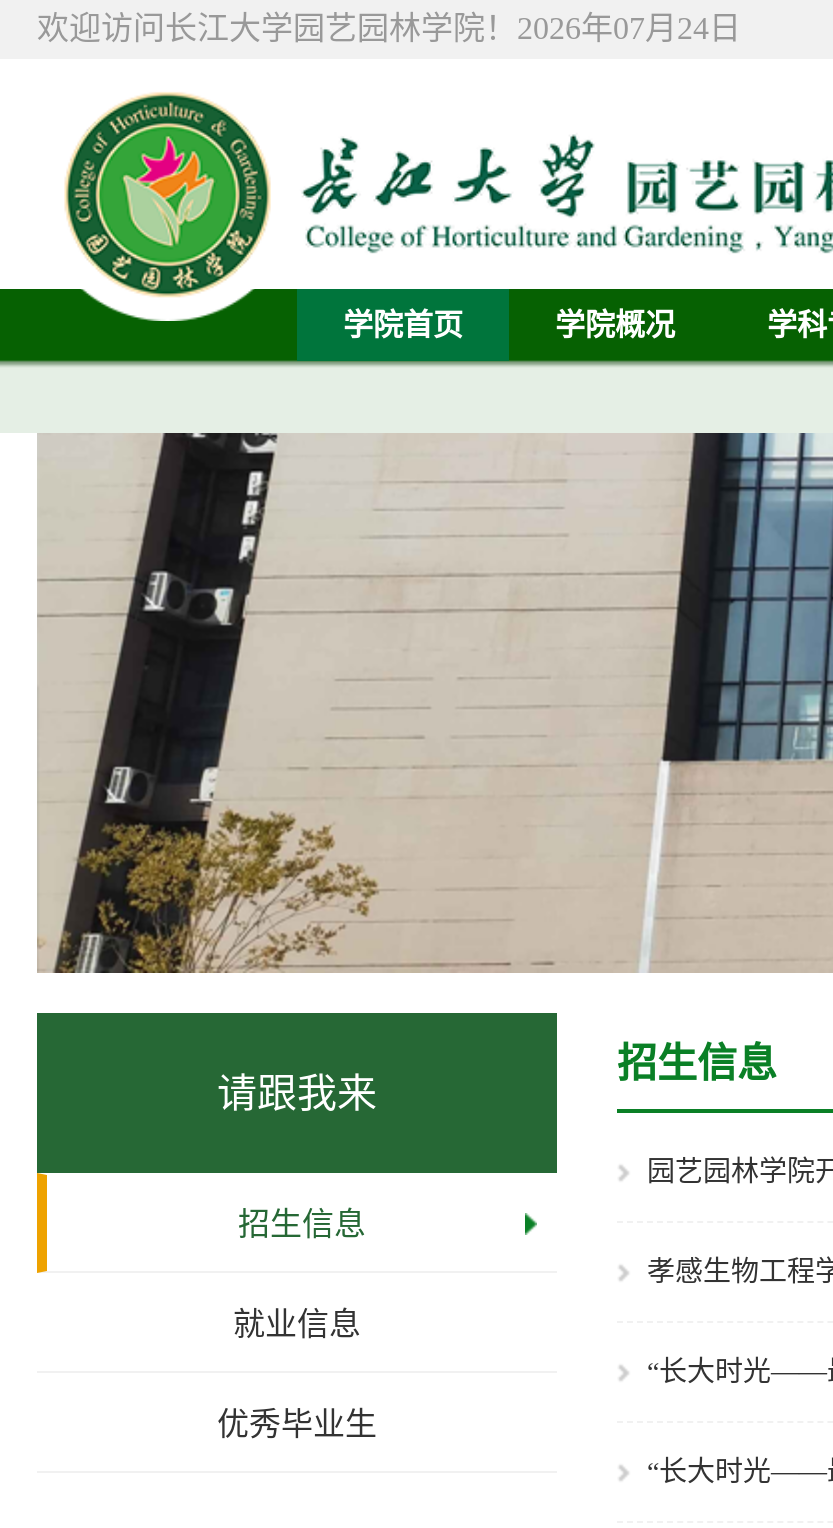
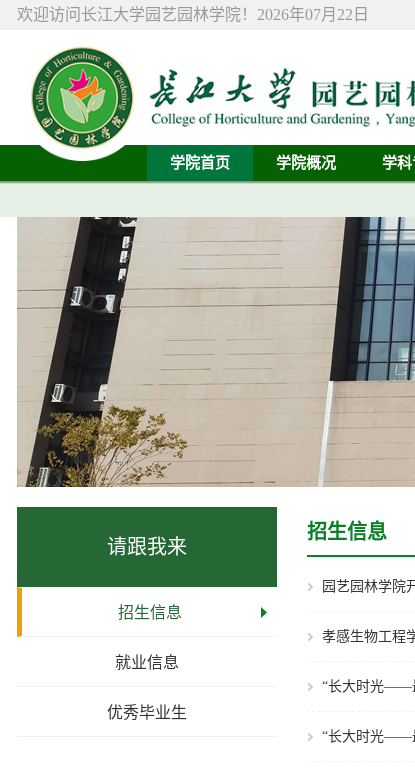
- 欢迎访问长江大学园艺园林学院！2026年07月24日
+ 欢迎访问长江大学园艺园林学院！2026年07月22日
